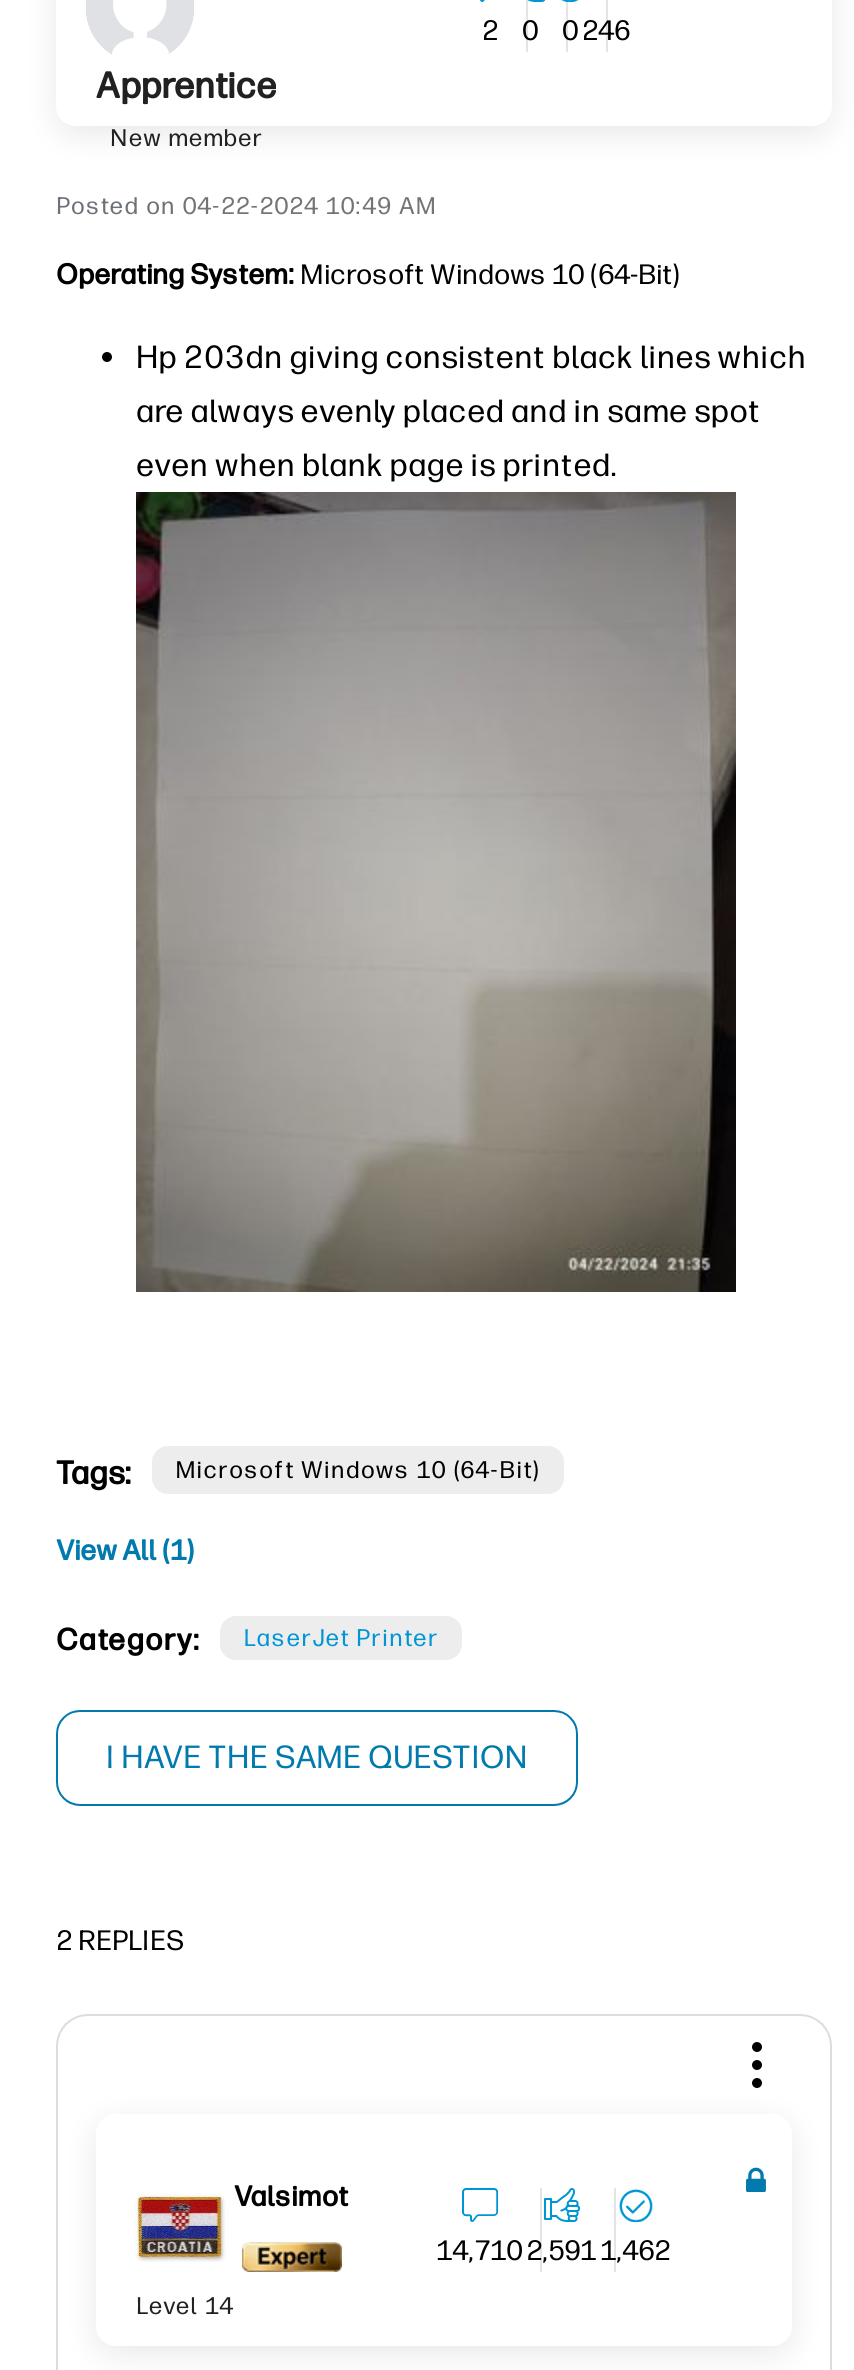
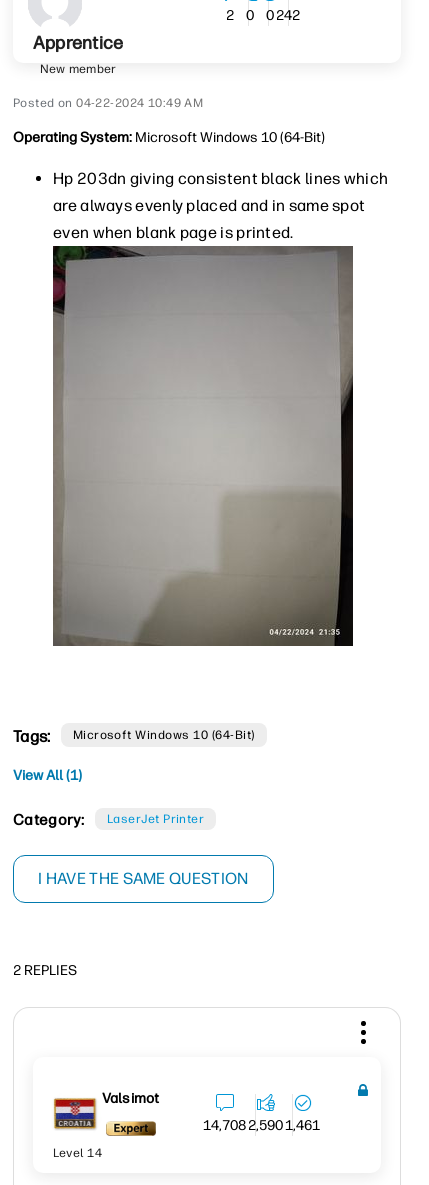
- 2 0 0 246
+ 2 0 0 242

- 14,710 2,591 1,462
+ 14,708 2,590 1,461
